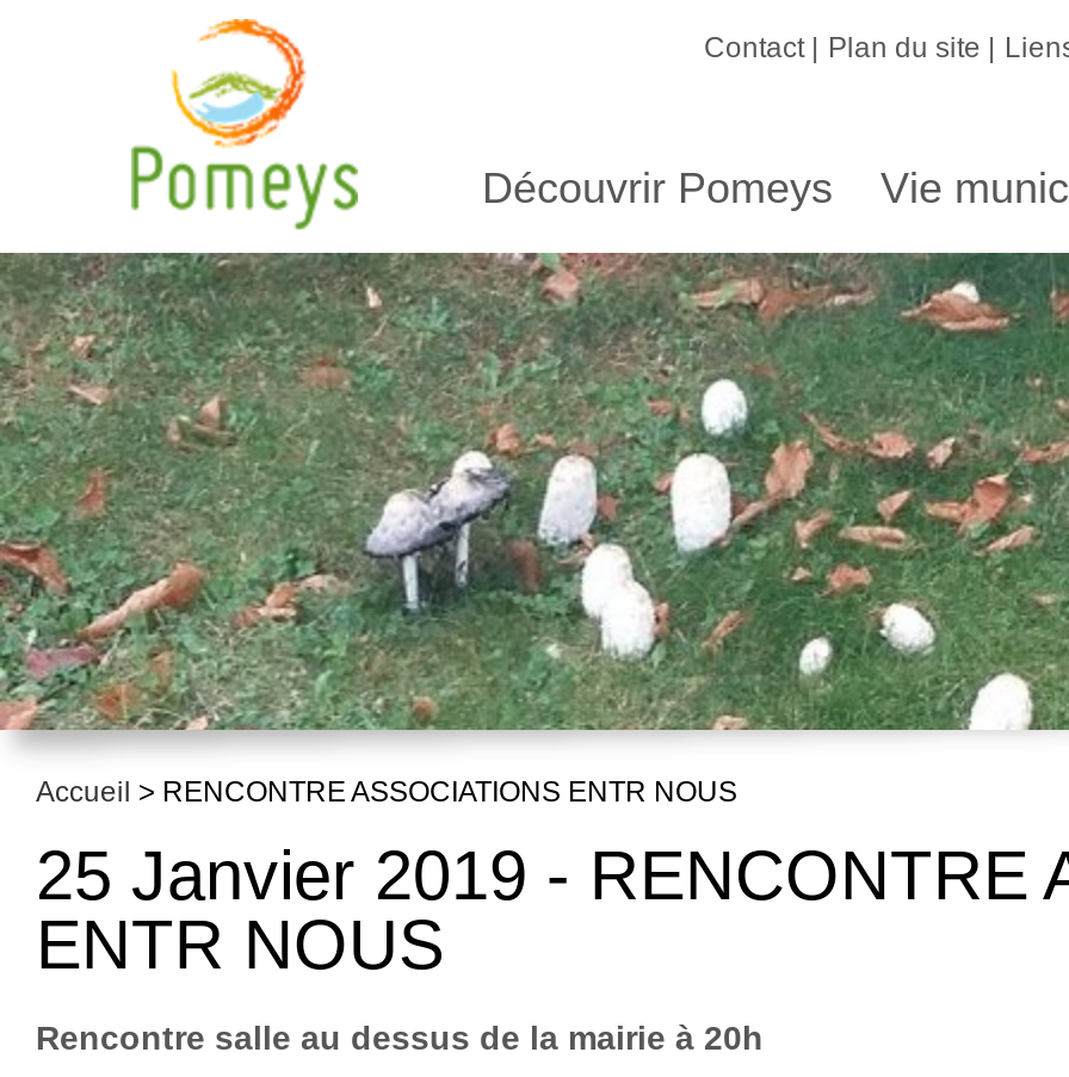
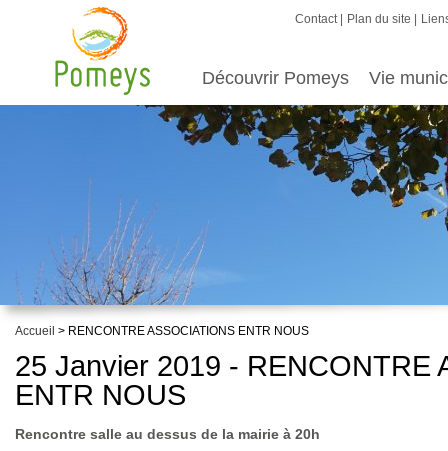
- [image]
+ [image]
